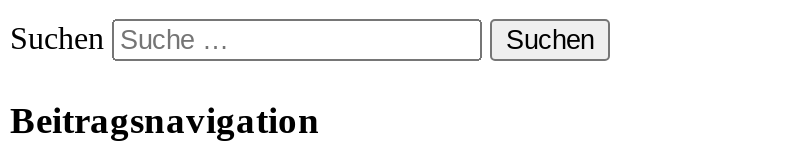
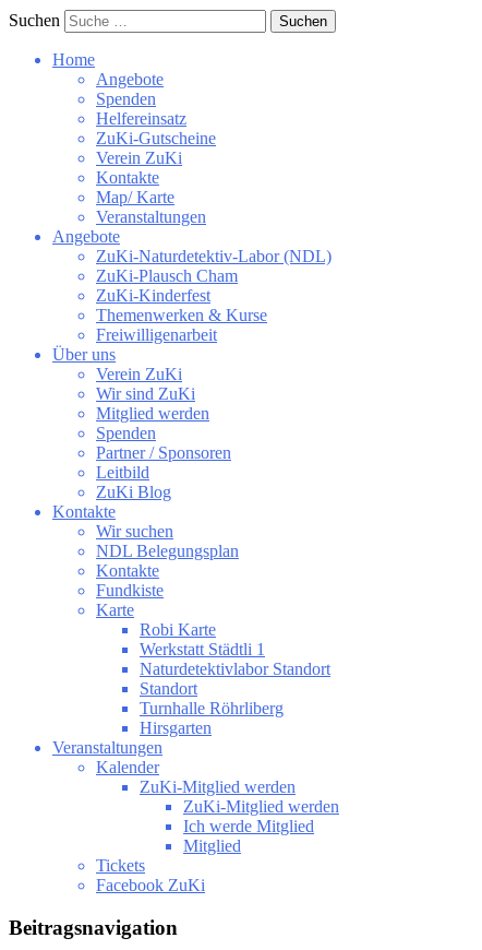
+ Home
+ Angebote
+ Spenden
+ Helfereinsatz
+ ZuKi-Gutscheine
+ Verein ZuKi
+ Kontakte
+ Map/ Karte
+ Veranstaltungen
+ Angebote
+ ZuKi-Naturdetektiv-Labor (NDL)
+ ZuKi-Plausch Cham
+ ZuKi-Kinderfest
+ Themenwerken & Kurse
+ Freiwilligenarbeit
+ Über uns
+ Verein ZuKi
+ Wir sind ZuKi
+ Mitglied werden
+ Spenden
+ Partner / Sponsoren
+ Leitbild
+ ZuKi Blog
+ Kontakte
+ Wir suchen
+ NDL Belegungsplan
+ Kontakte
+ Fundkiste
+ Karte
+ Robi Karte
+ Werkstatt Städtli 1
+ Naturdetektivlabor Standort
+ Standort
+ Turnhalle Röhrliberg
+ Hirsgarten
+ Veranstaltungen
+ Kalender
+ ZuKi-Mitglied werden
+ ZuKi-Mitglied werden
+ Ich werde Mitglied
+ Mitglied
+ Tickets
+ Facebook ZuKi
